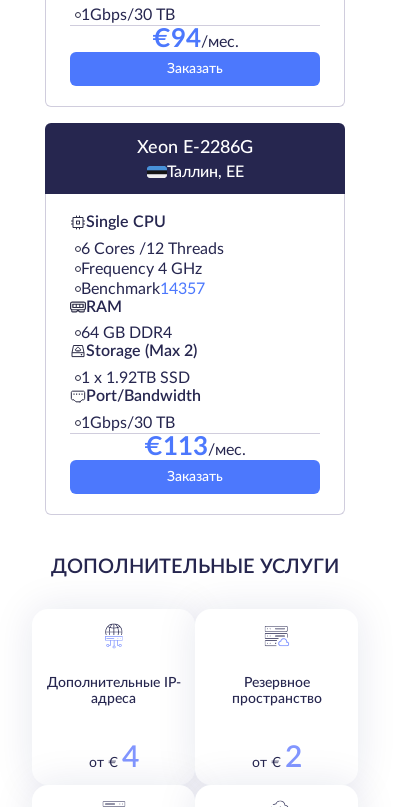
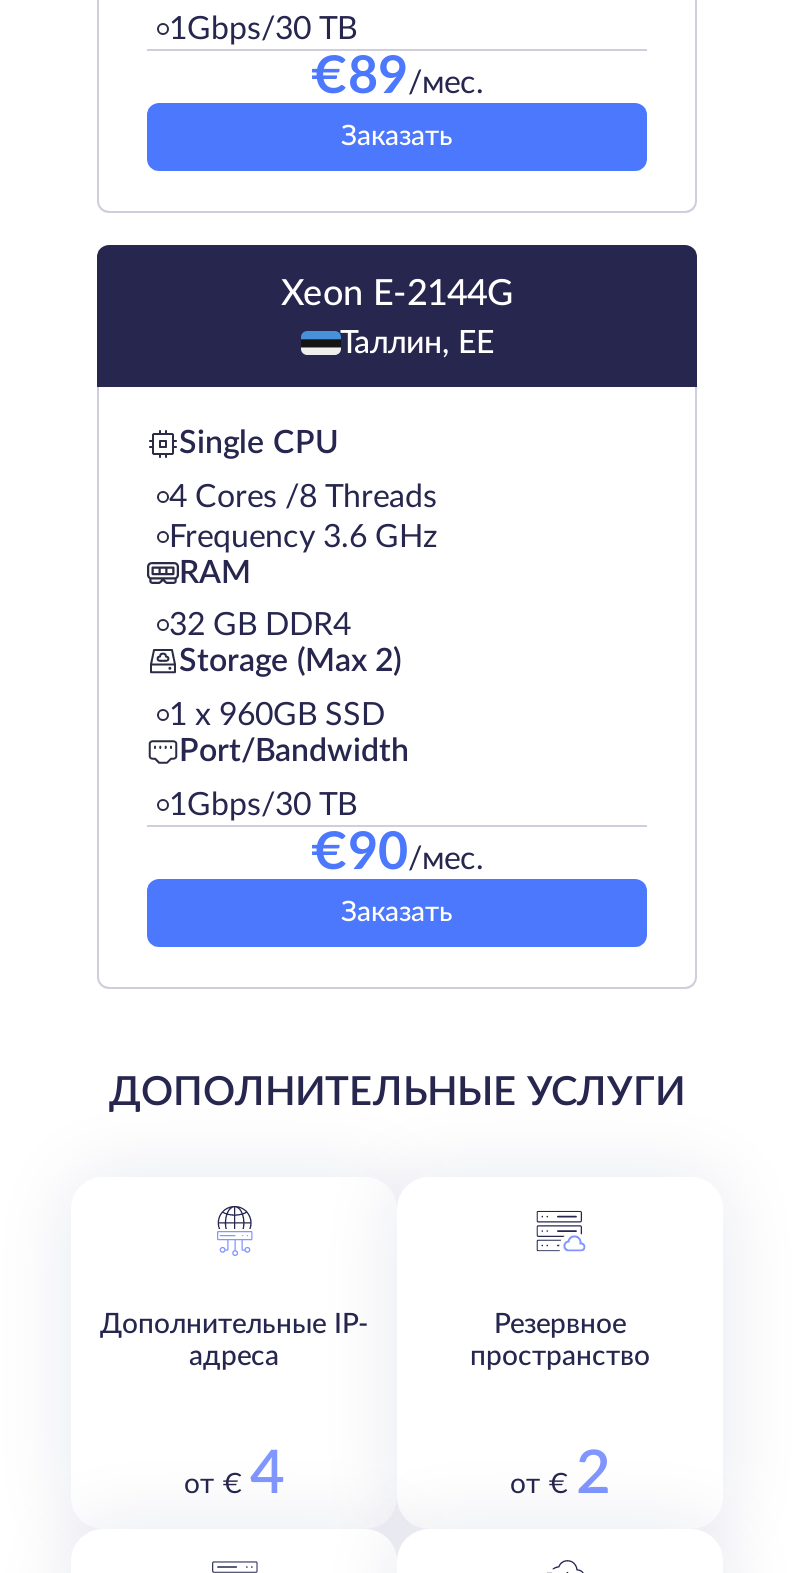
- €94/мес.
+ €89/мес.

- Xeon E-2286G
+ Xeon E-2144G

- 6 Cores /12 Threads
- Frequency 4 GHz
- Benchmark 14357
+ 4 Cores /8 Threads
+ Frequency 3.6 GHz

- 64 GB DDR4
+ 32 GB DDR4

- 1 х 1.92TB SSD
+ 1 х 960GB SSD

- €113/мес.
+ €90/мес.
